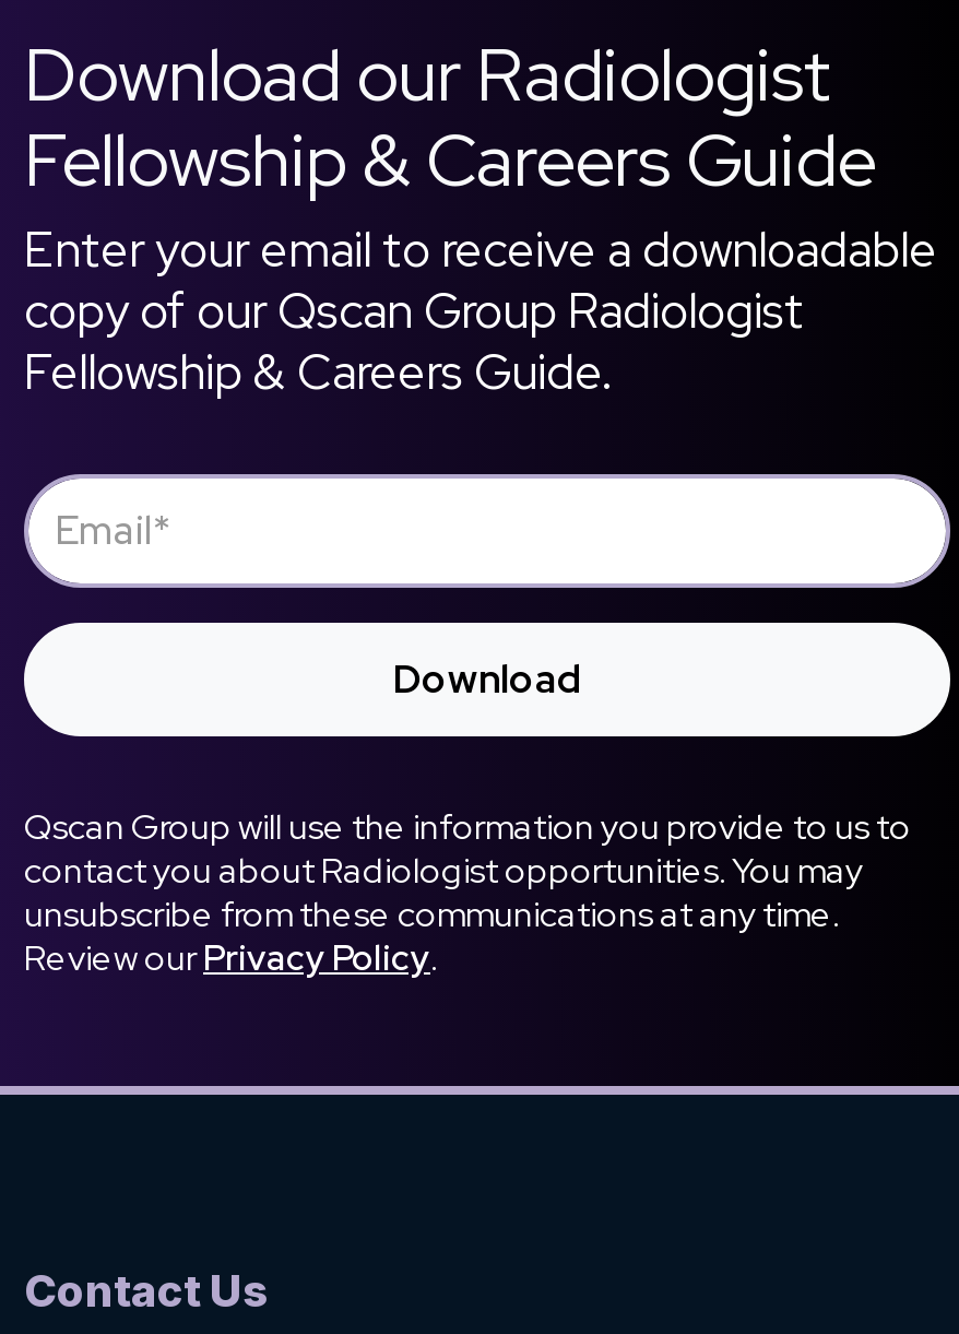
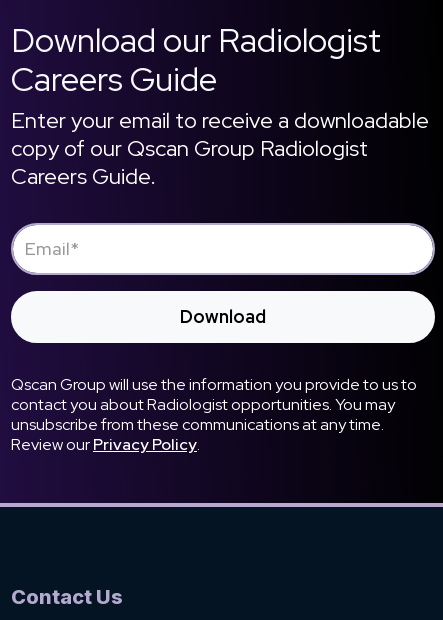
- Fellowship & Careers Guide
+ Careers Guide

- Fellowship & Careers Guide.
+ Careers Guide.
